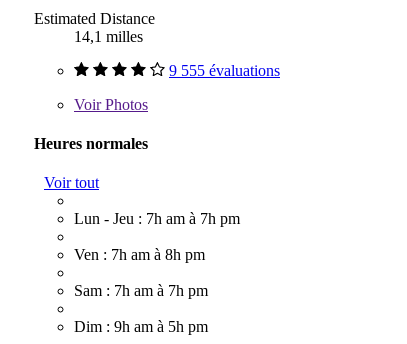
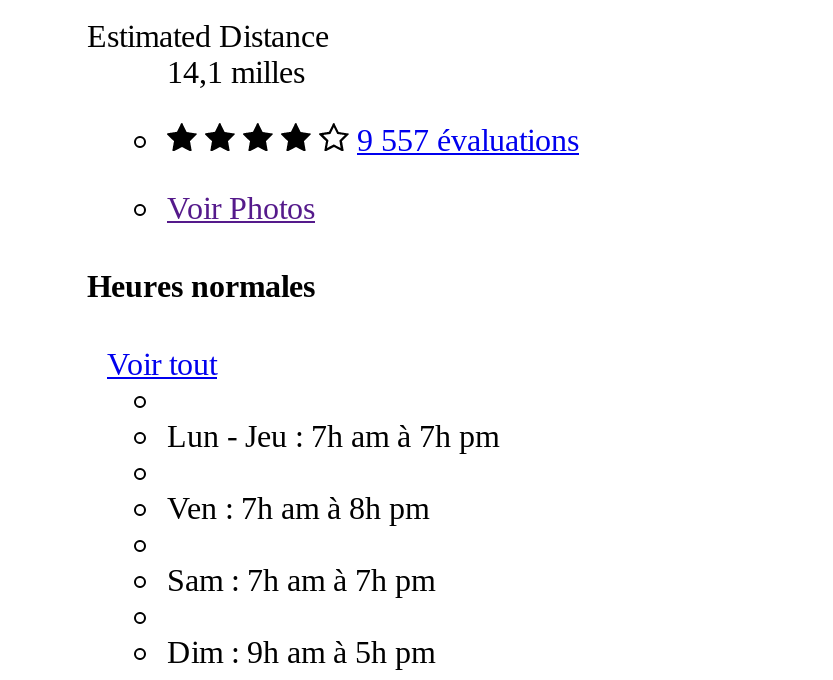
- 9 555 évaluations
+ 9 557 évaluations
